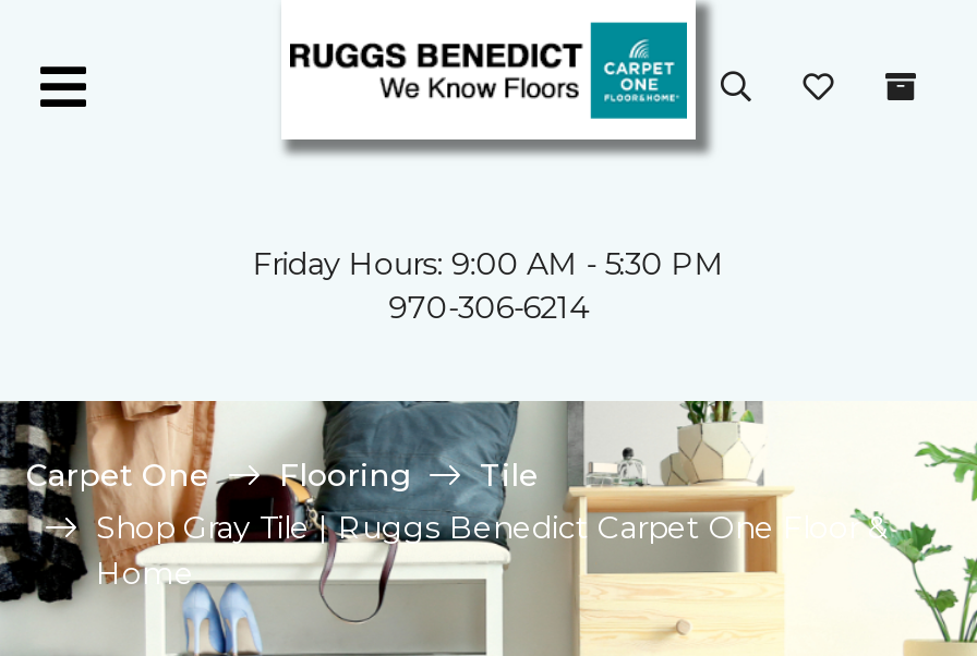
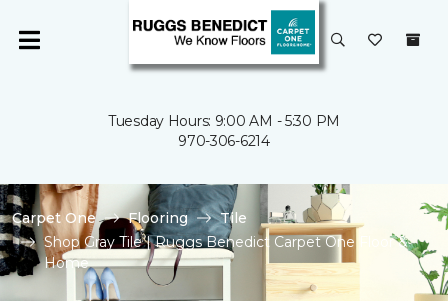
- Friday Hours: 9:00 AM - 5:30 PM
+ Tuesday Hours: 9:00 AM - 5:30 PM
